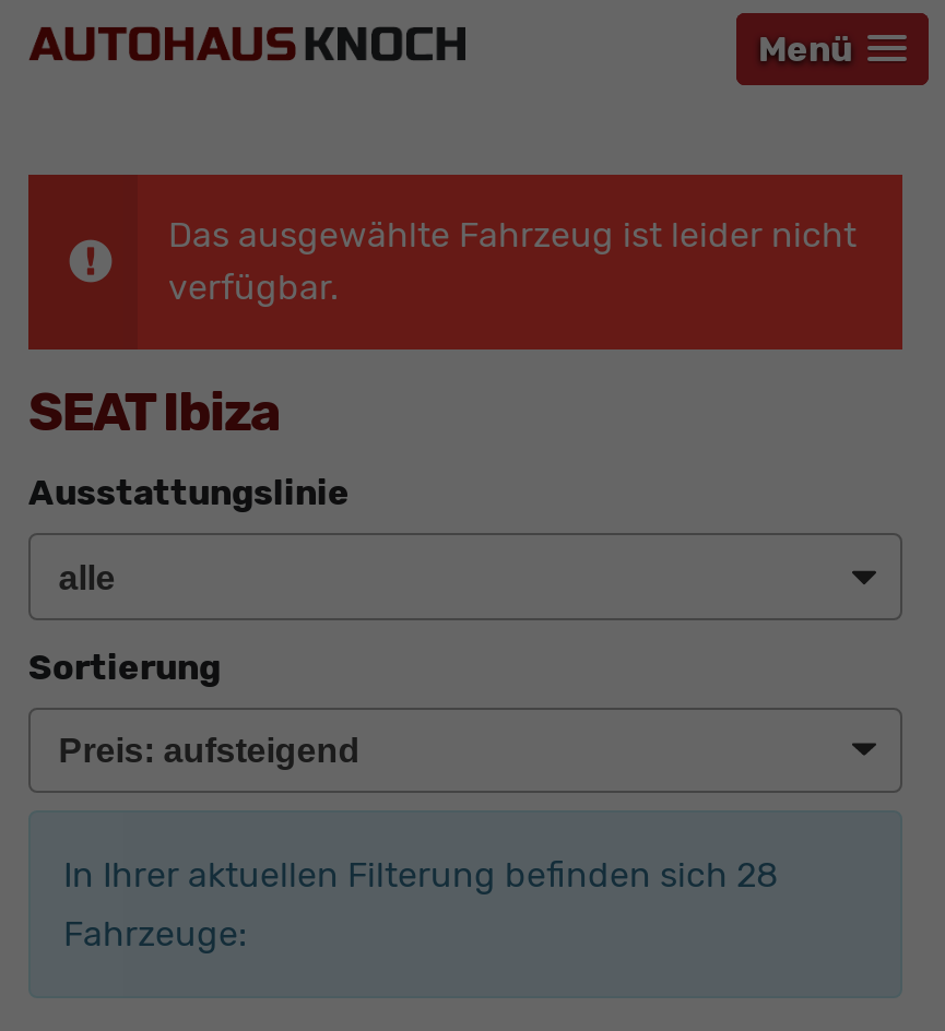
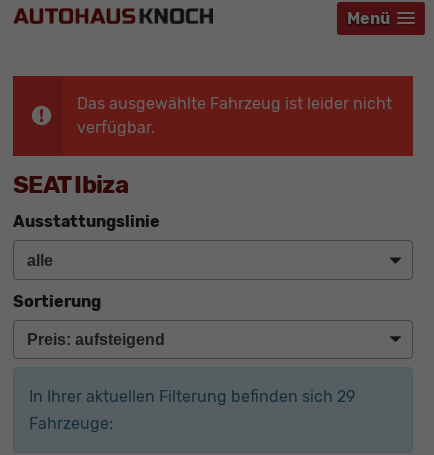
- In Ihrer aktuellen Filterung befinden sich 28
+ In Ihrer aktuellen Filterung befinden sich 29
